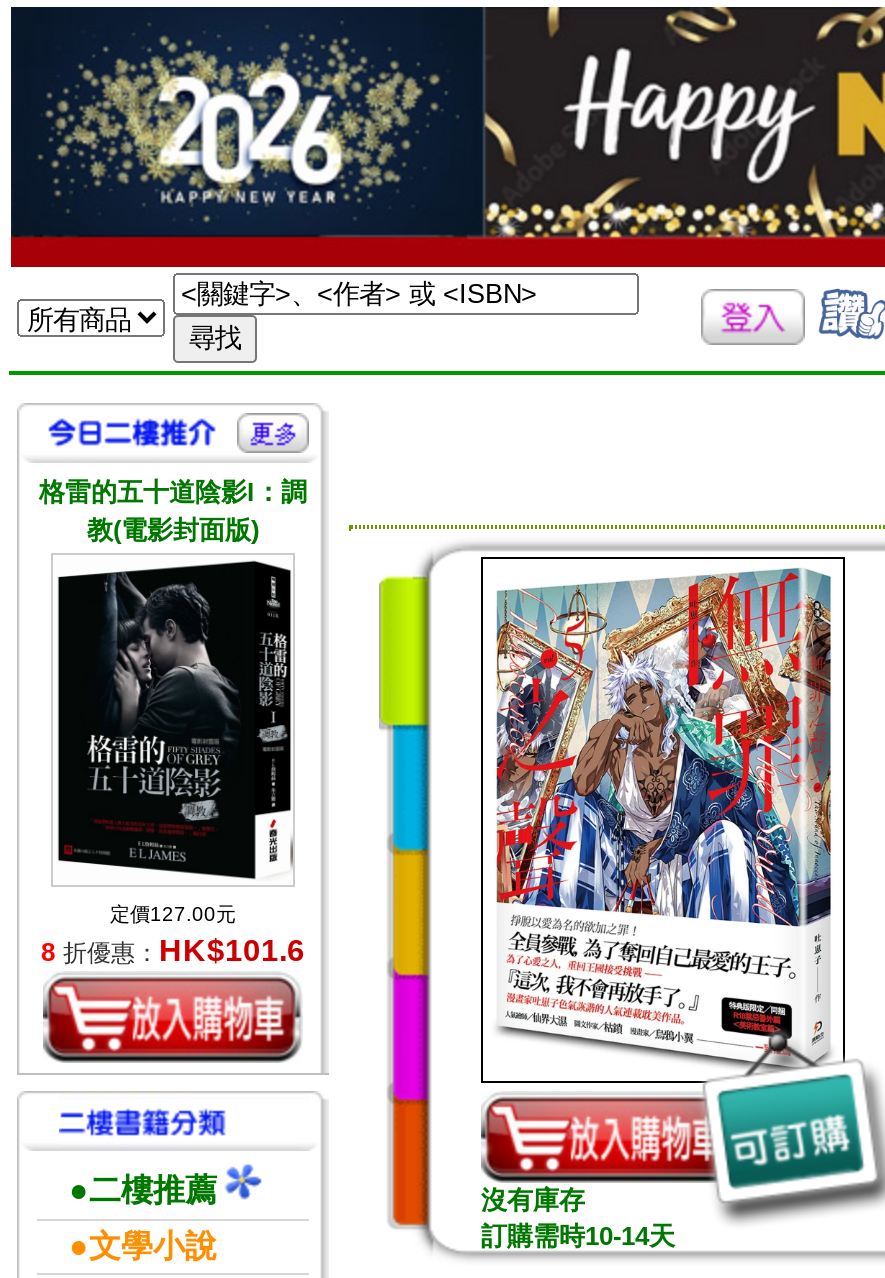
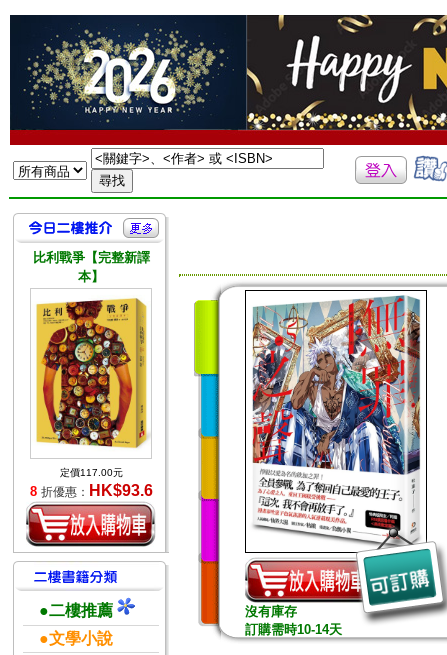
- 格雷的五十道陰影I：調
- 教(電影封面版)
+ 比利戰爭【完整新譯
+ 本】

- [image]
- 定價127.00元
- 8折優惠：HK$101.6
+ [image]
+ 定價117.00元
+ 8折優惠：HK$93.6
